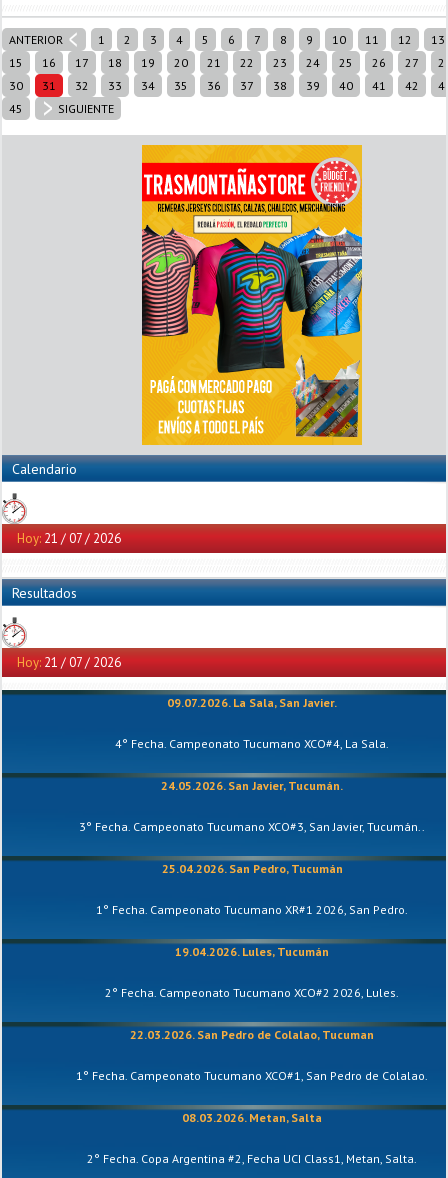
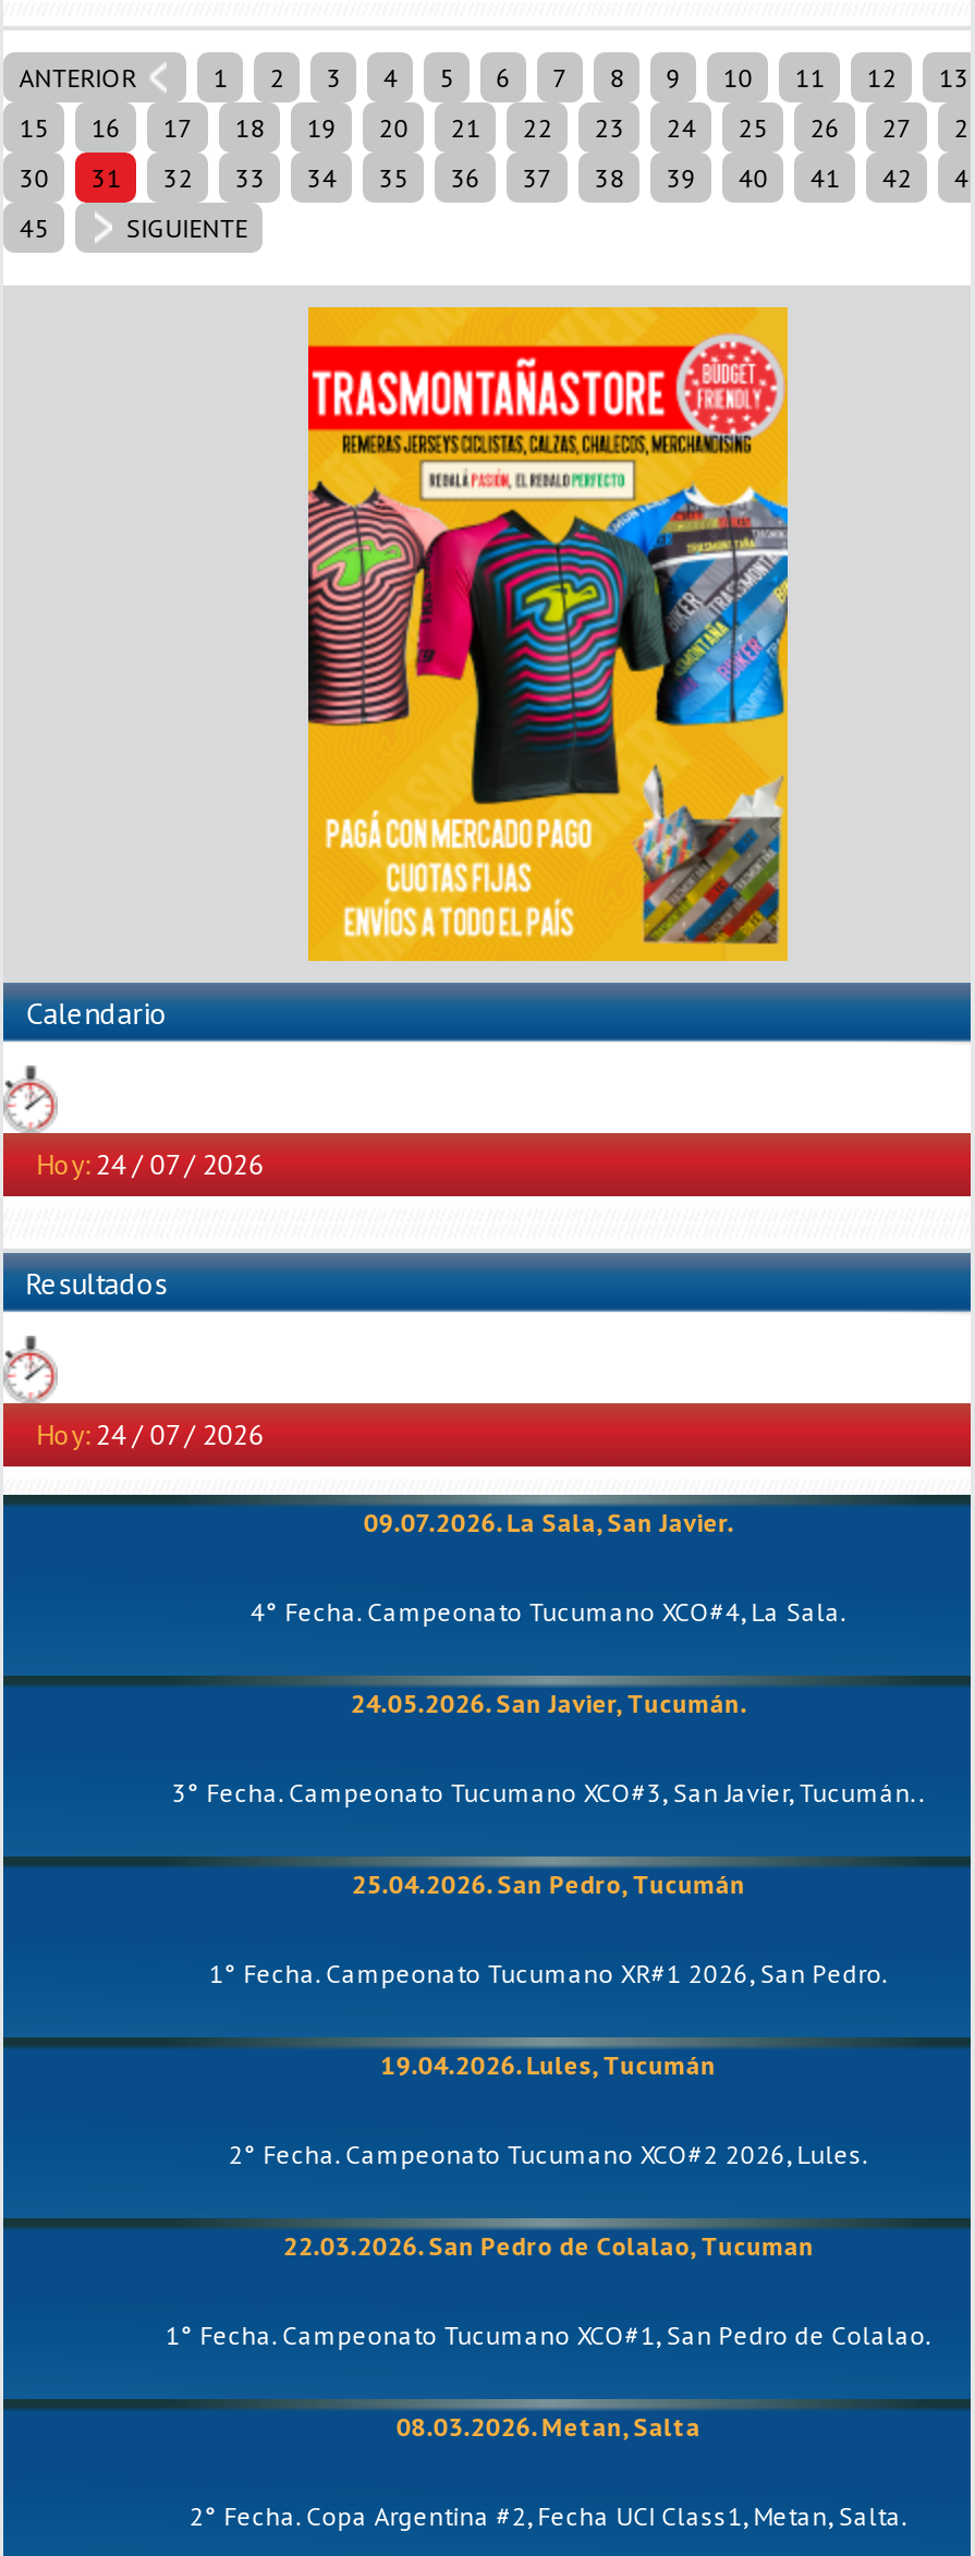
- Hoy: 21 / 07 / 2026
+ Hoy: 24 / 07 / 2026

- Hoy: 21 / 07 / 2026
+ Hoy: 24 / 07 / 2026
